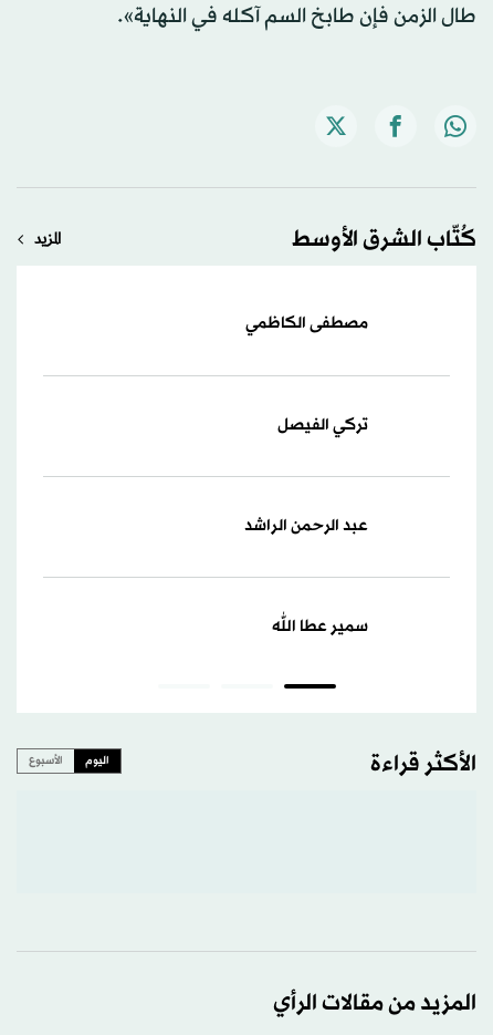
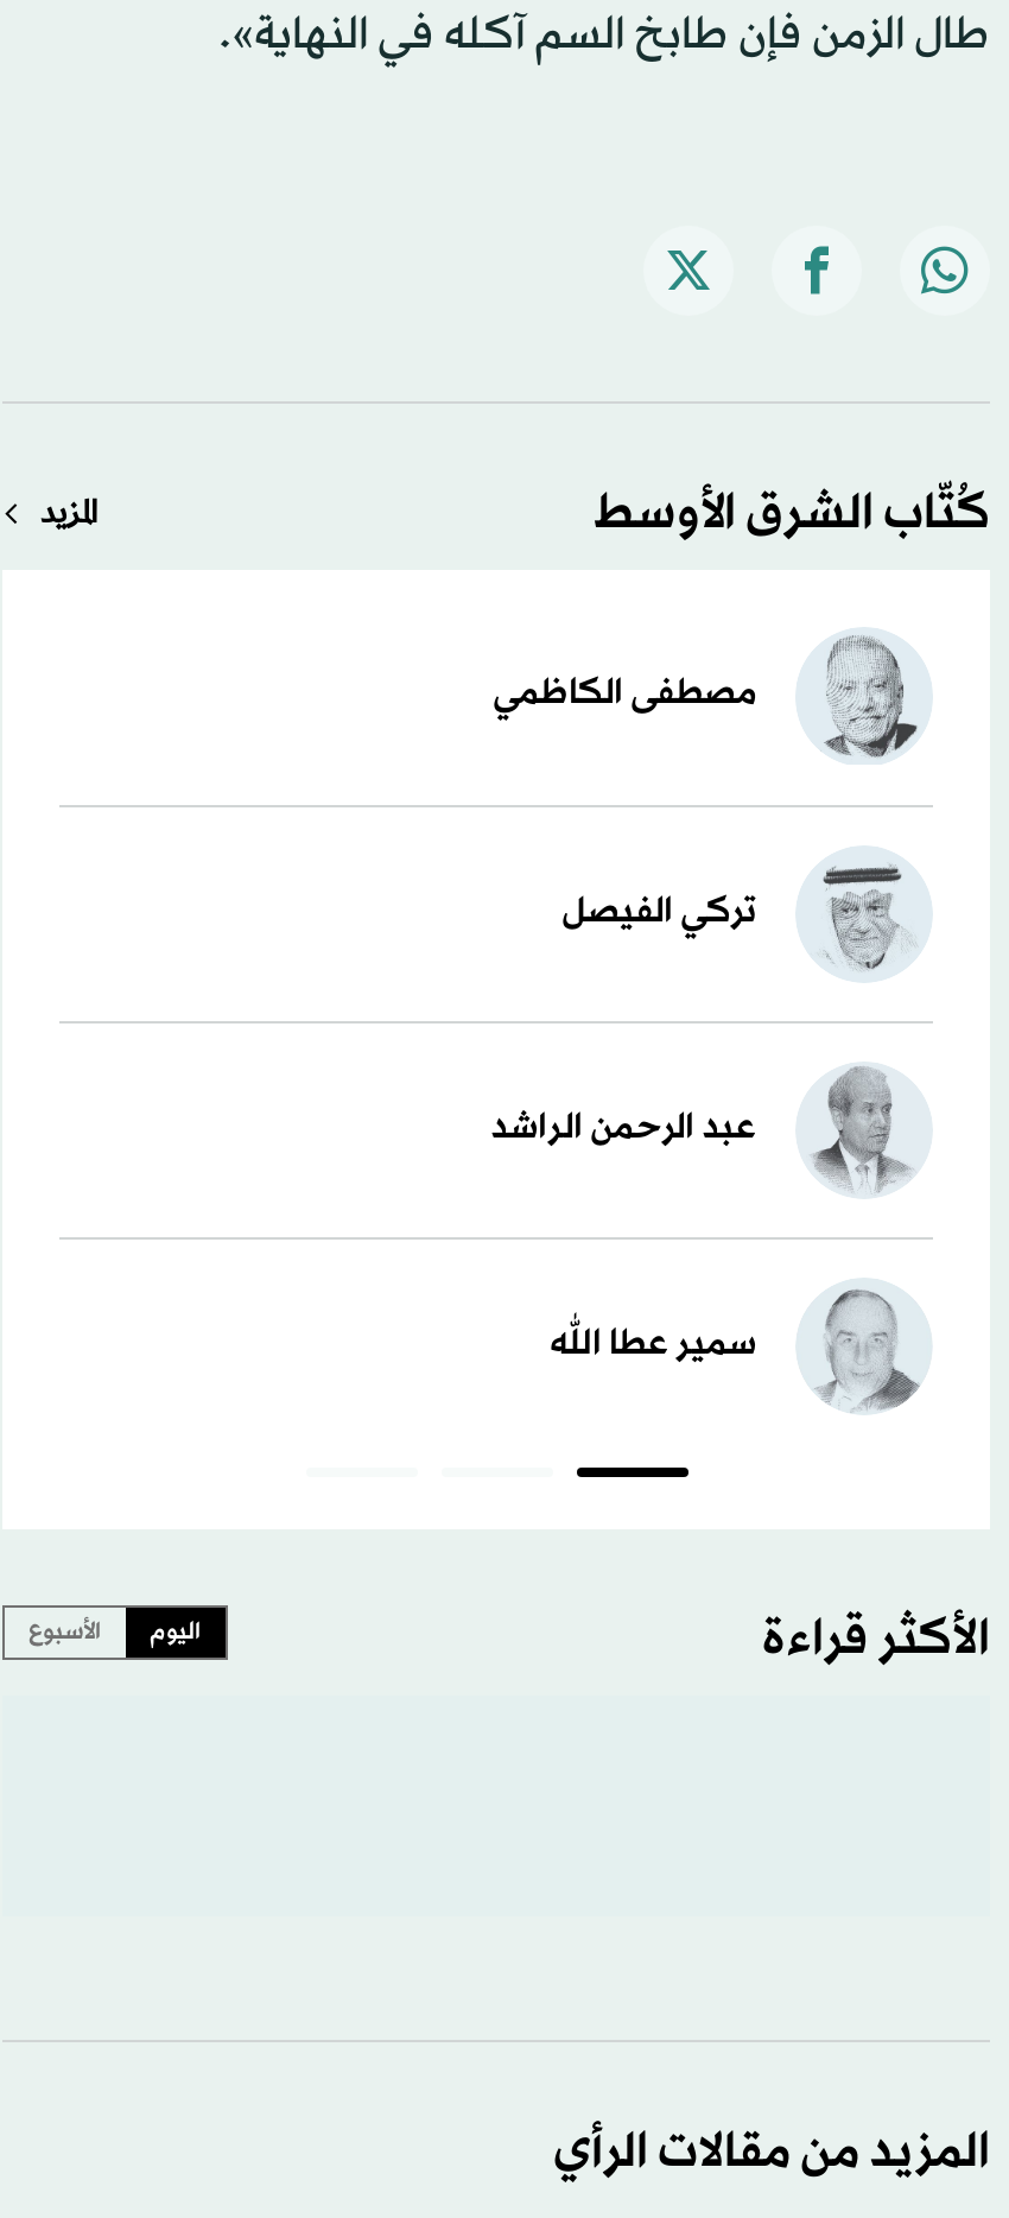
+ [image]

+ [image]

+ [image]

+ [image]
